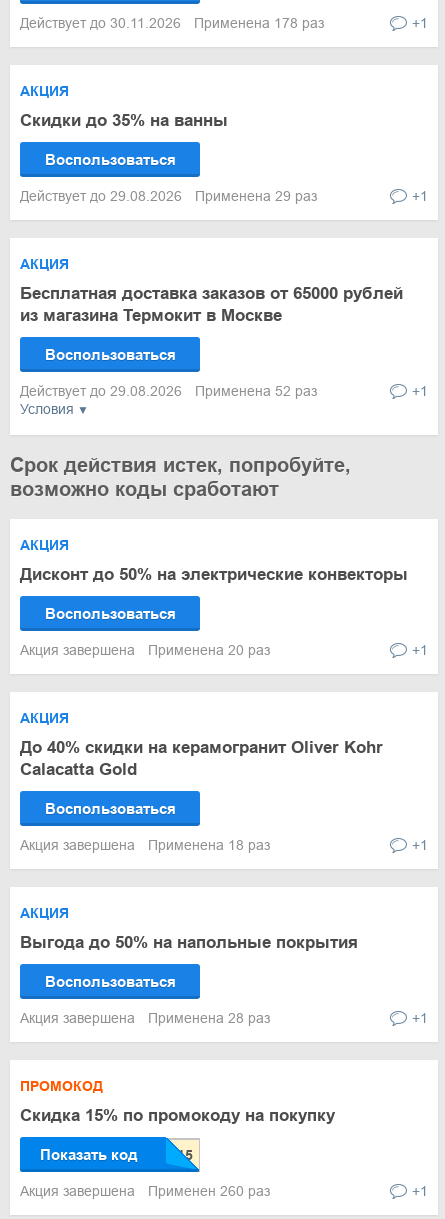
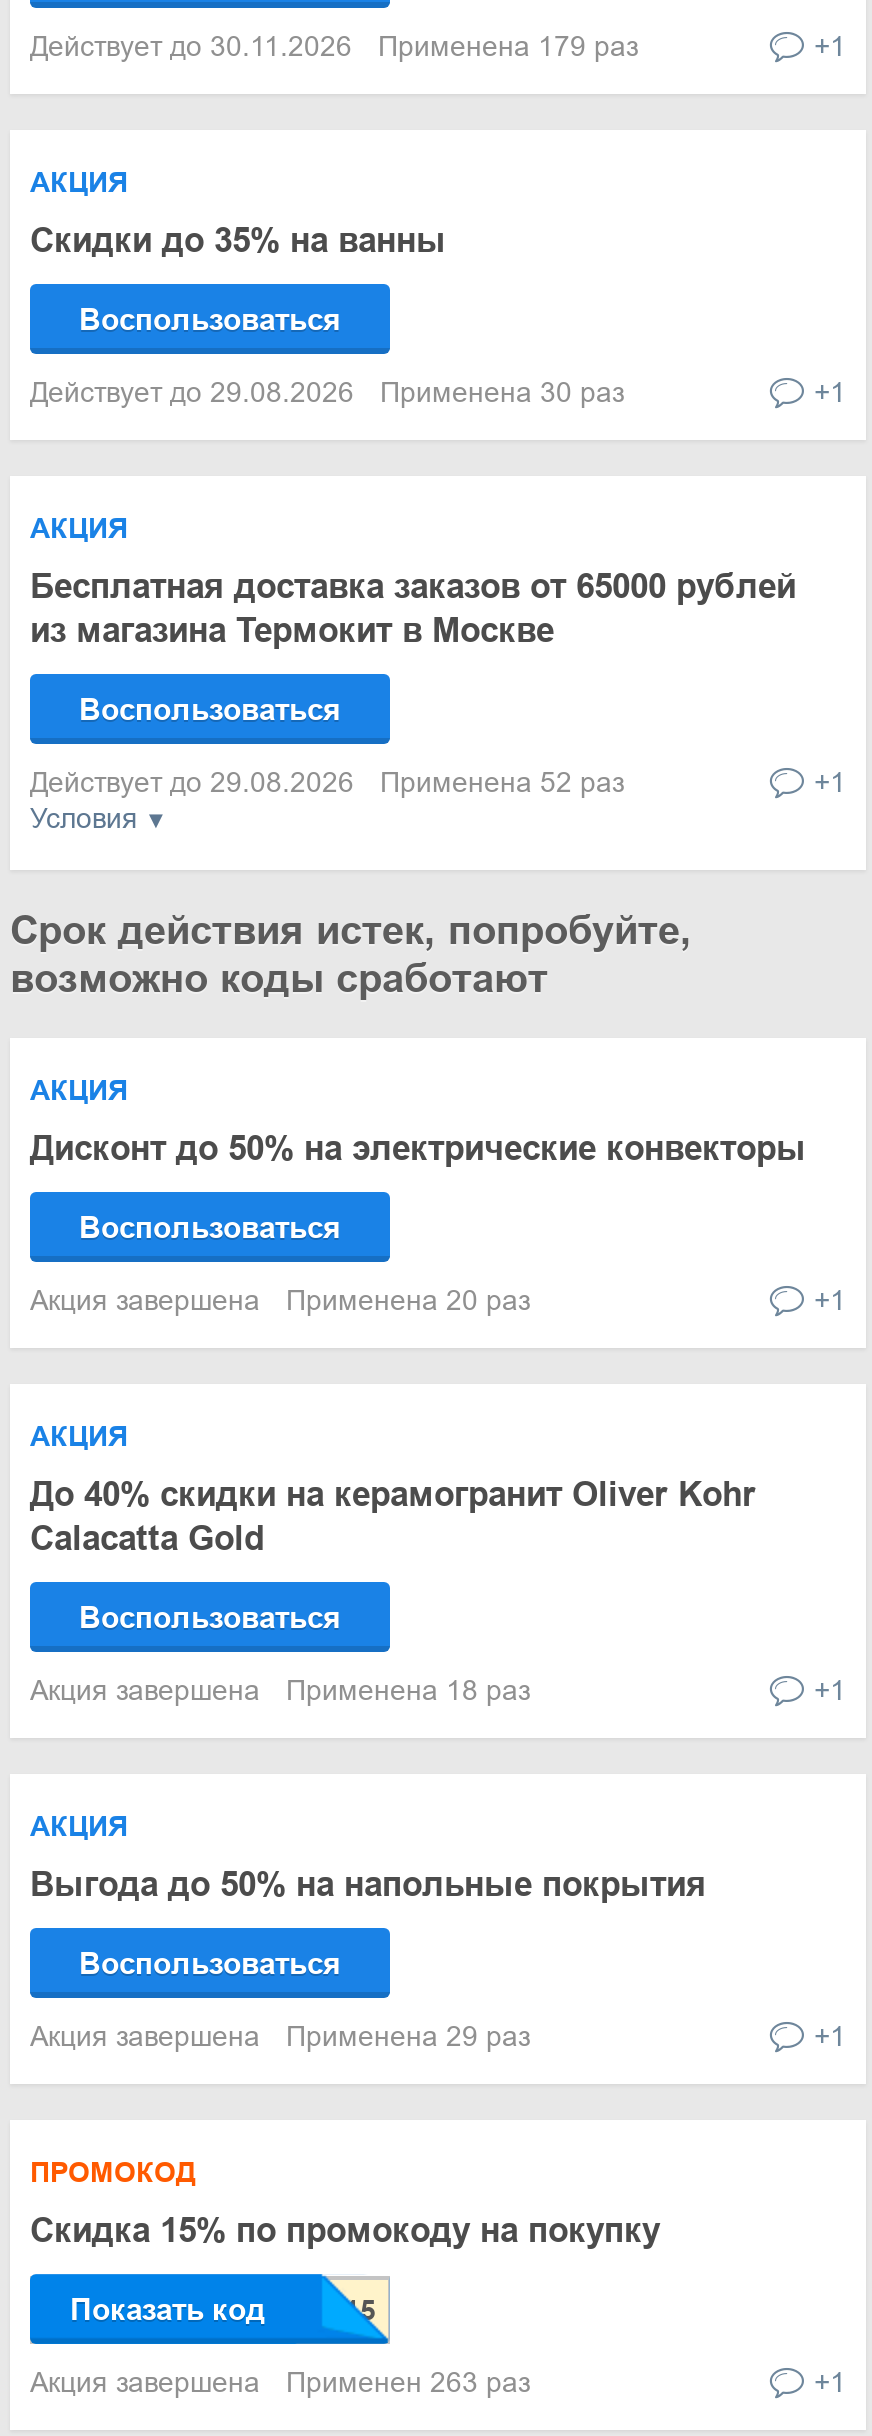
- Действует до 30.11.2026 Применена 178 раз
+ Действует до 30.11.2026 Применена 179 раз

- Действует до 29.08.2026 Применена 29 раз
+ Действует до 29.08.2026 Применена 30 раз

- Акция завершена Применена 28 раз
+ Акция завершена Применена 29 раз

- Акция завершена Применен 260 раз
+ Акция завершена Применен 263 раз
